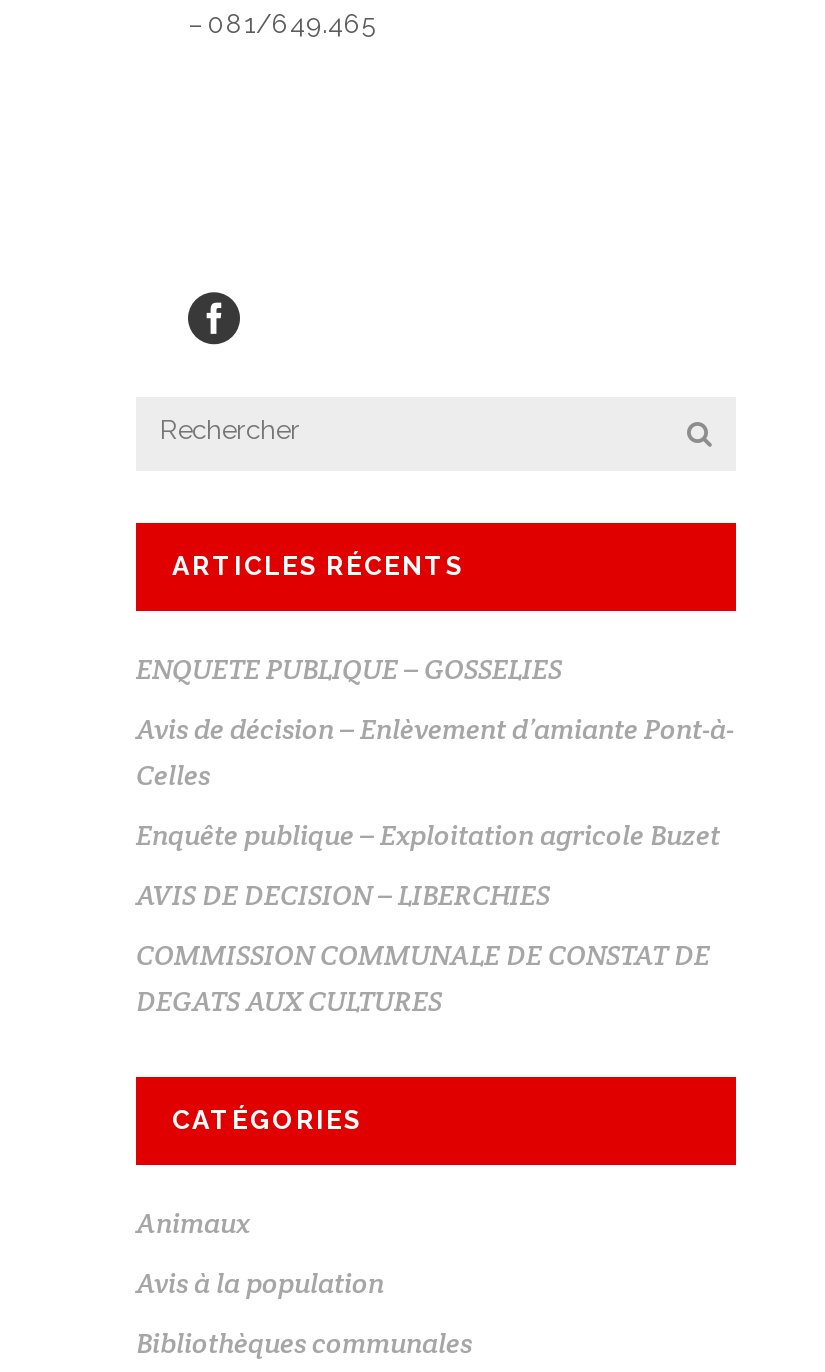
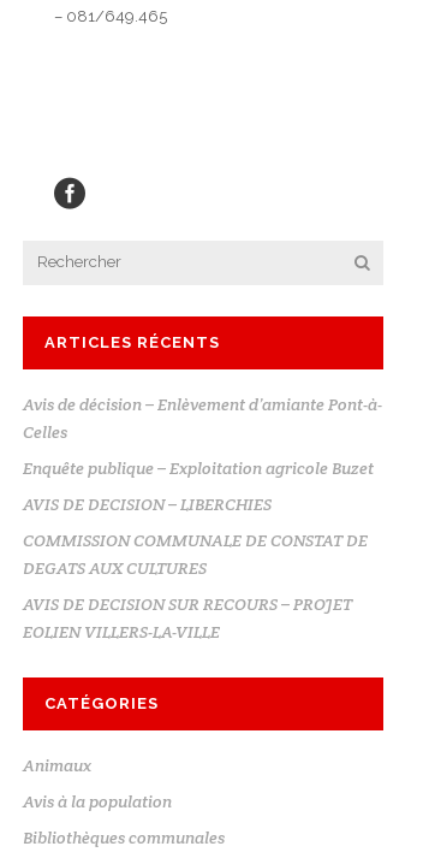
- ENQUETE PUBLIQUE – GOSSELIES

moved up: Avis de décision – Enlèvement d’amiante Pont-à- | Celles | Enquête publique – Exploitation agricole Buzet | AVIS DE DECISION – LIBERCHIES | COMMISSION COMMUNALE DE CONSTAT DE | DEGATS AUX CULTURES

+ AVIS DE DECISION SUR RECOURS – PROJET
+ EOLIEN VILLERS-LA-VILLE
